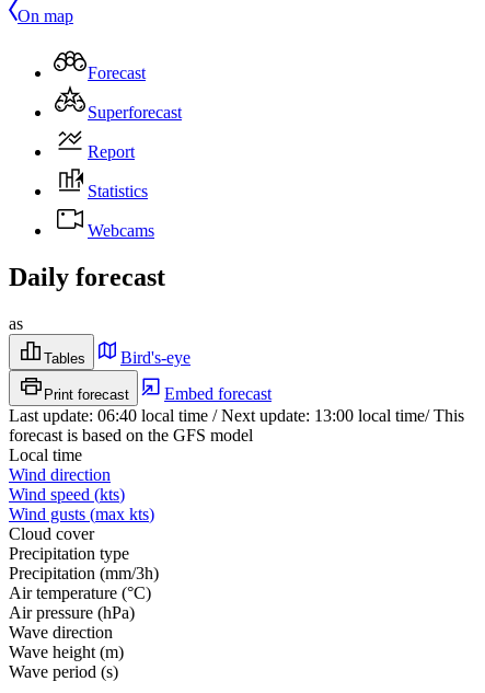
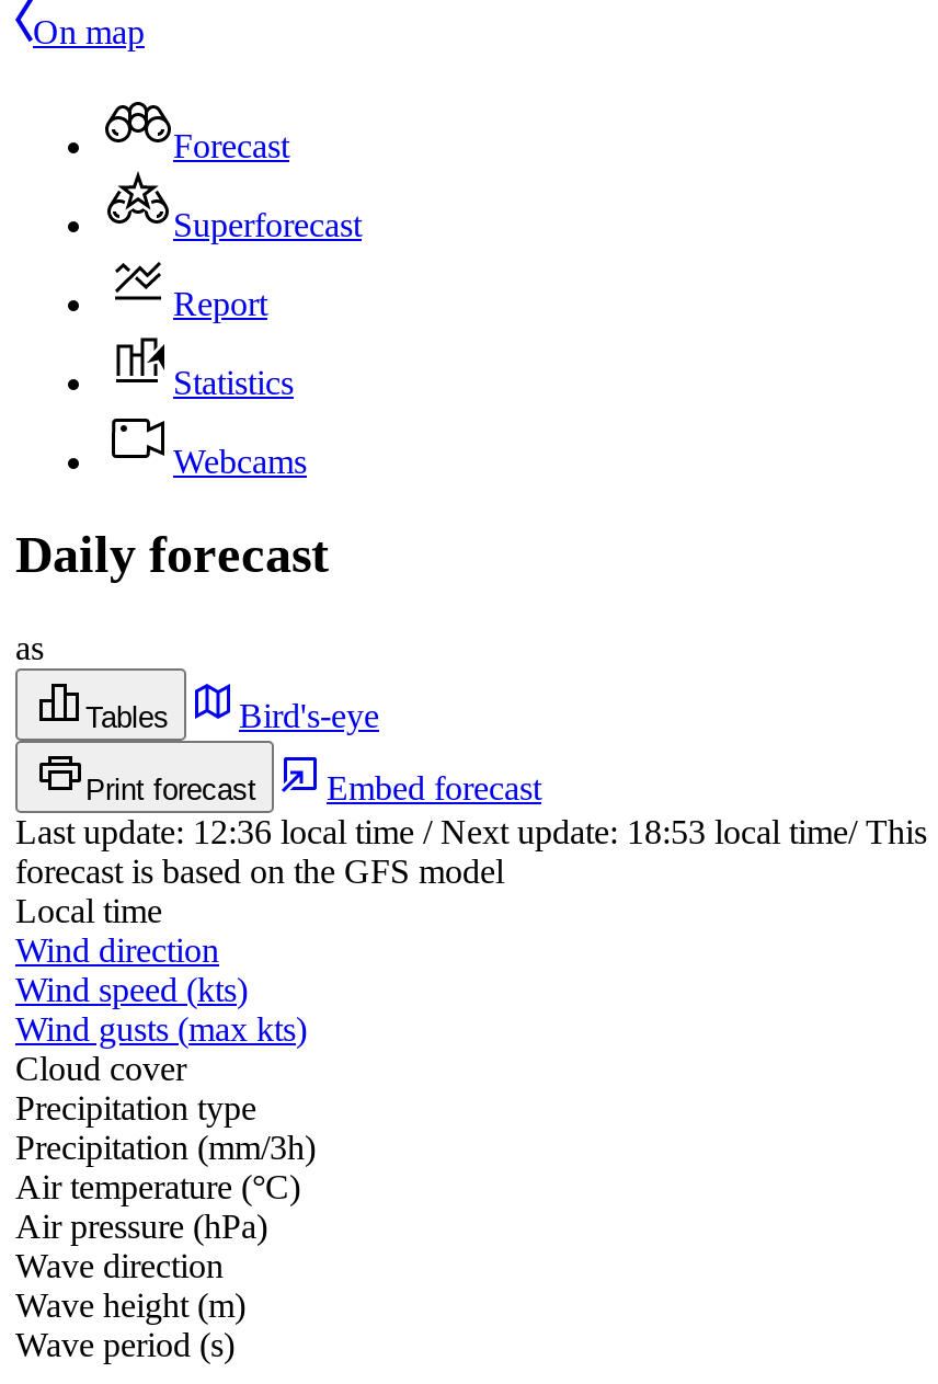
- Last update:06:40 local time / Next update: 13:00 local time/ This
+ Last update:12:36 local time / Next update: 18:53 local time/ This
